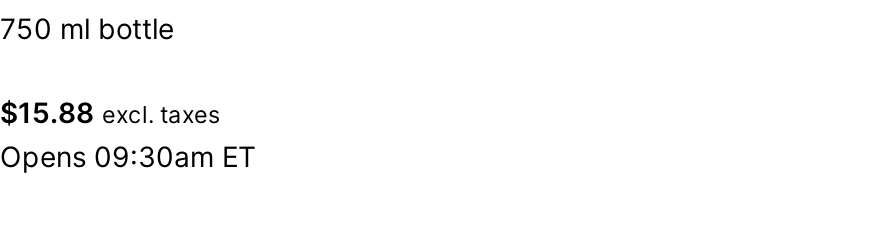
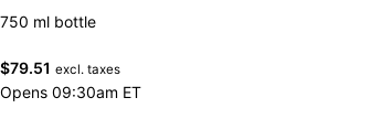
- $15.88 excl. taxes
+ $79.51 excl. taxes
